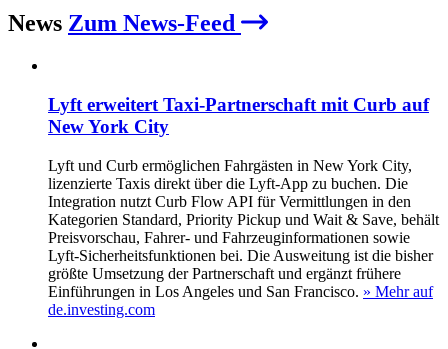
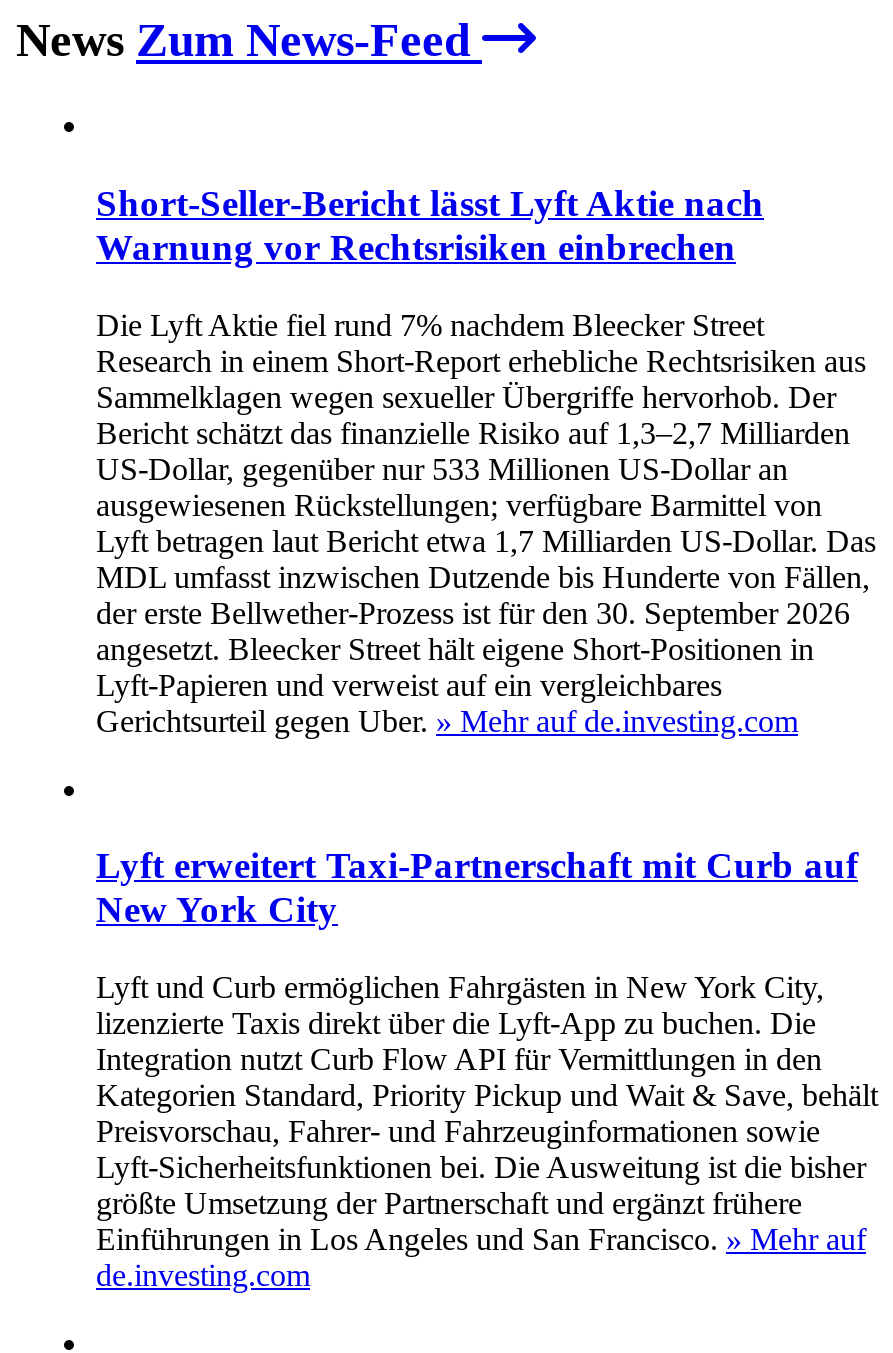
+ Short‑Seller‑Bericht lässt Lyft Aktie nach
+ Warnung vor Rechtsrisiken einbrechen
+ Die Lyft Aktie fiel rund 7% nachdem Bleecker Street
+ Research in einem Short‑Report erhebliche Rechtsrisiken aus
+ Sammelklagen wegen sexueller Übergriffe hervorhob. Der
+ Bericht schätzt das finanzielle Risiko auf 1,3–2,7 Milliarden
+ US‑Dollar, gegenüber nur 533 Millionen US‑Dollar an
+ ausgewiesenen Rückstellungen; verfügbare Barmittel von
+ Lyft betragen laut Bericht etwa 1,7 Milliarden US‑Dollar. Das
+ MDL umfasst inzwischen Dutzende bis Hunderte von Fällen,
+ der erste Bellwether‑Prozess ist für den 30. September 2026
+ angesetzt. Bleecker Street hält eigene Short‑Positionen in
+ Lyft‑Papieren und verweist auf ein vergleichbares
+ Gerichtsurteil gegen Uber. » Mehr auf de.investing.com
